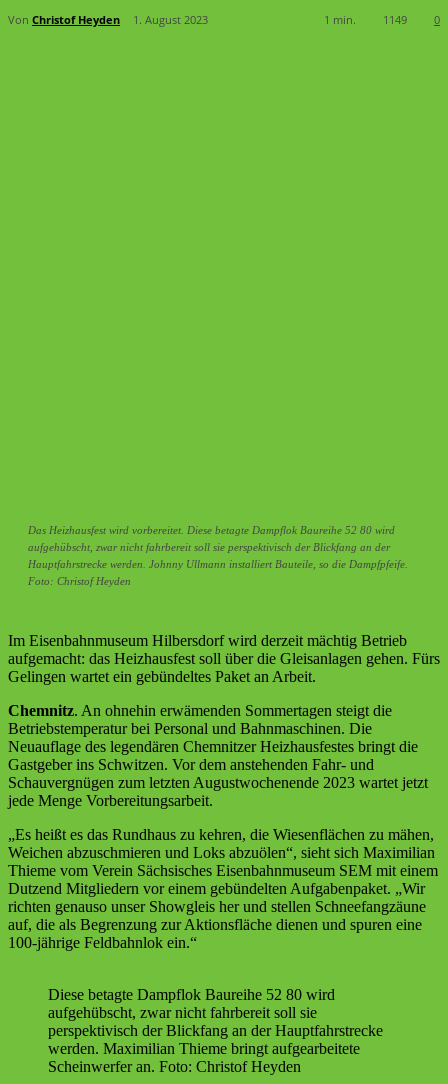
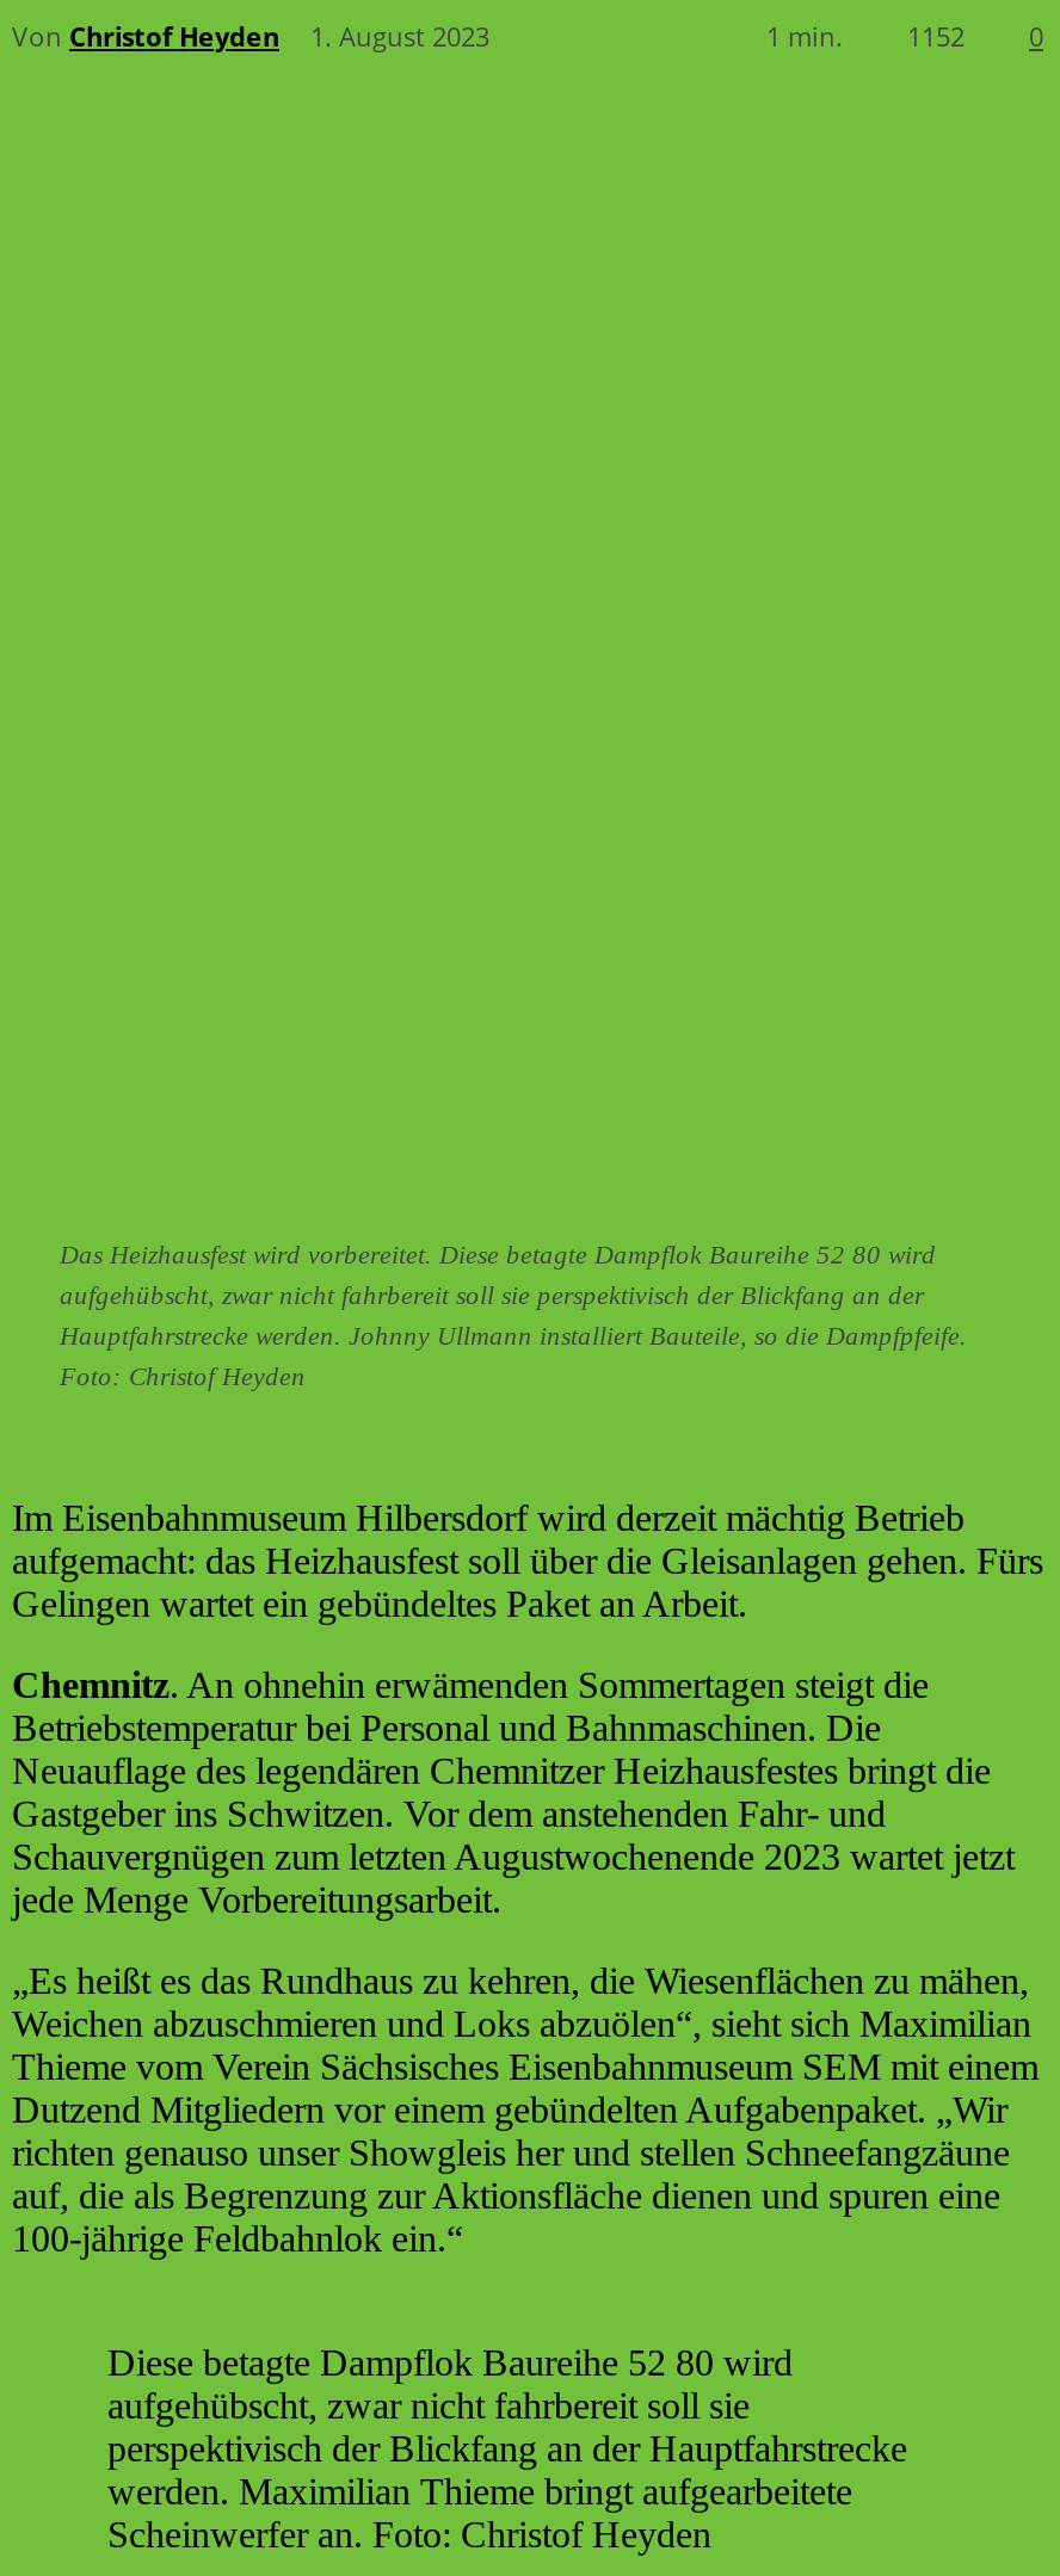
- 1 min. 1149 0
+ 1 min. 1152 0
